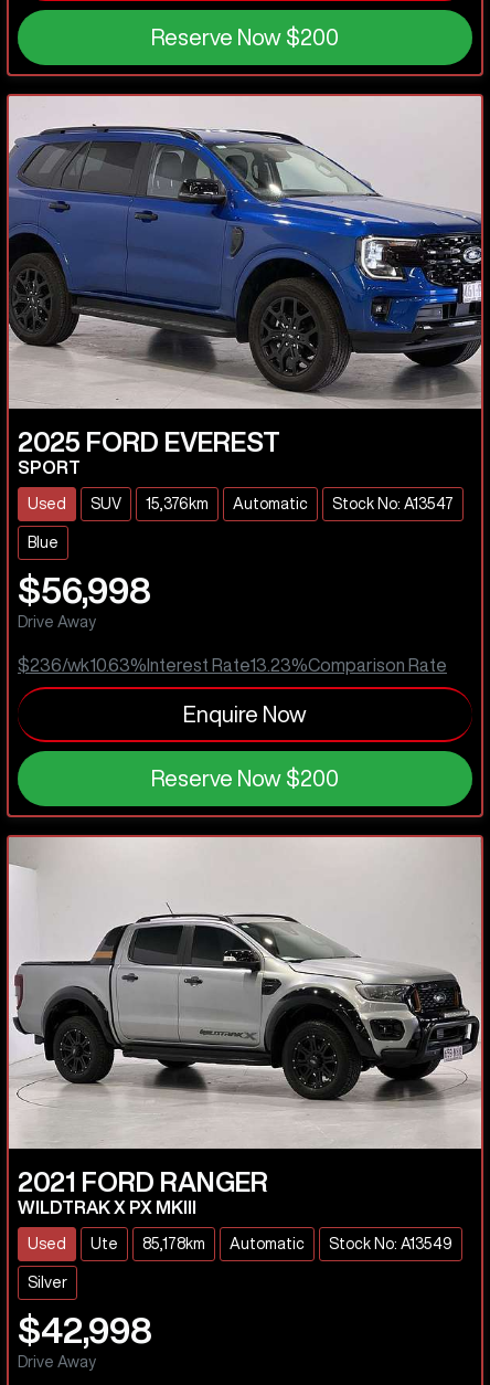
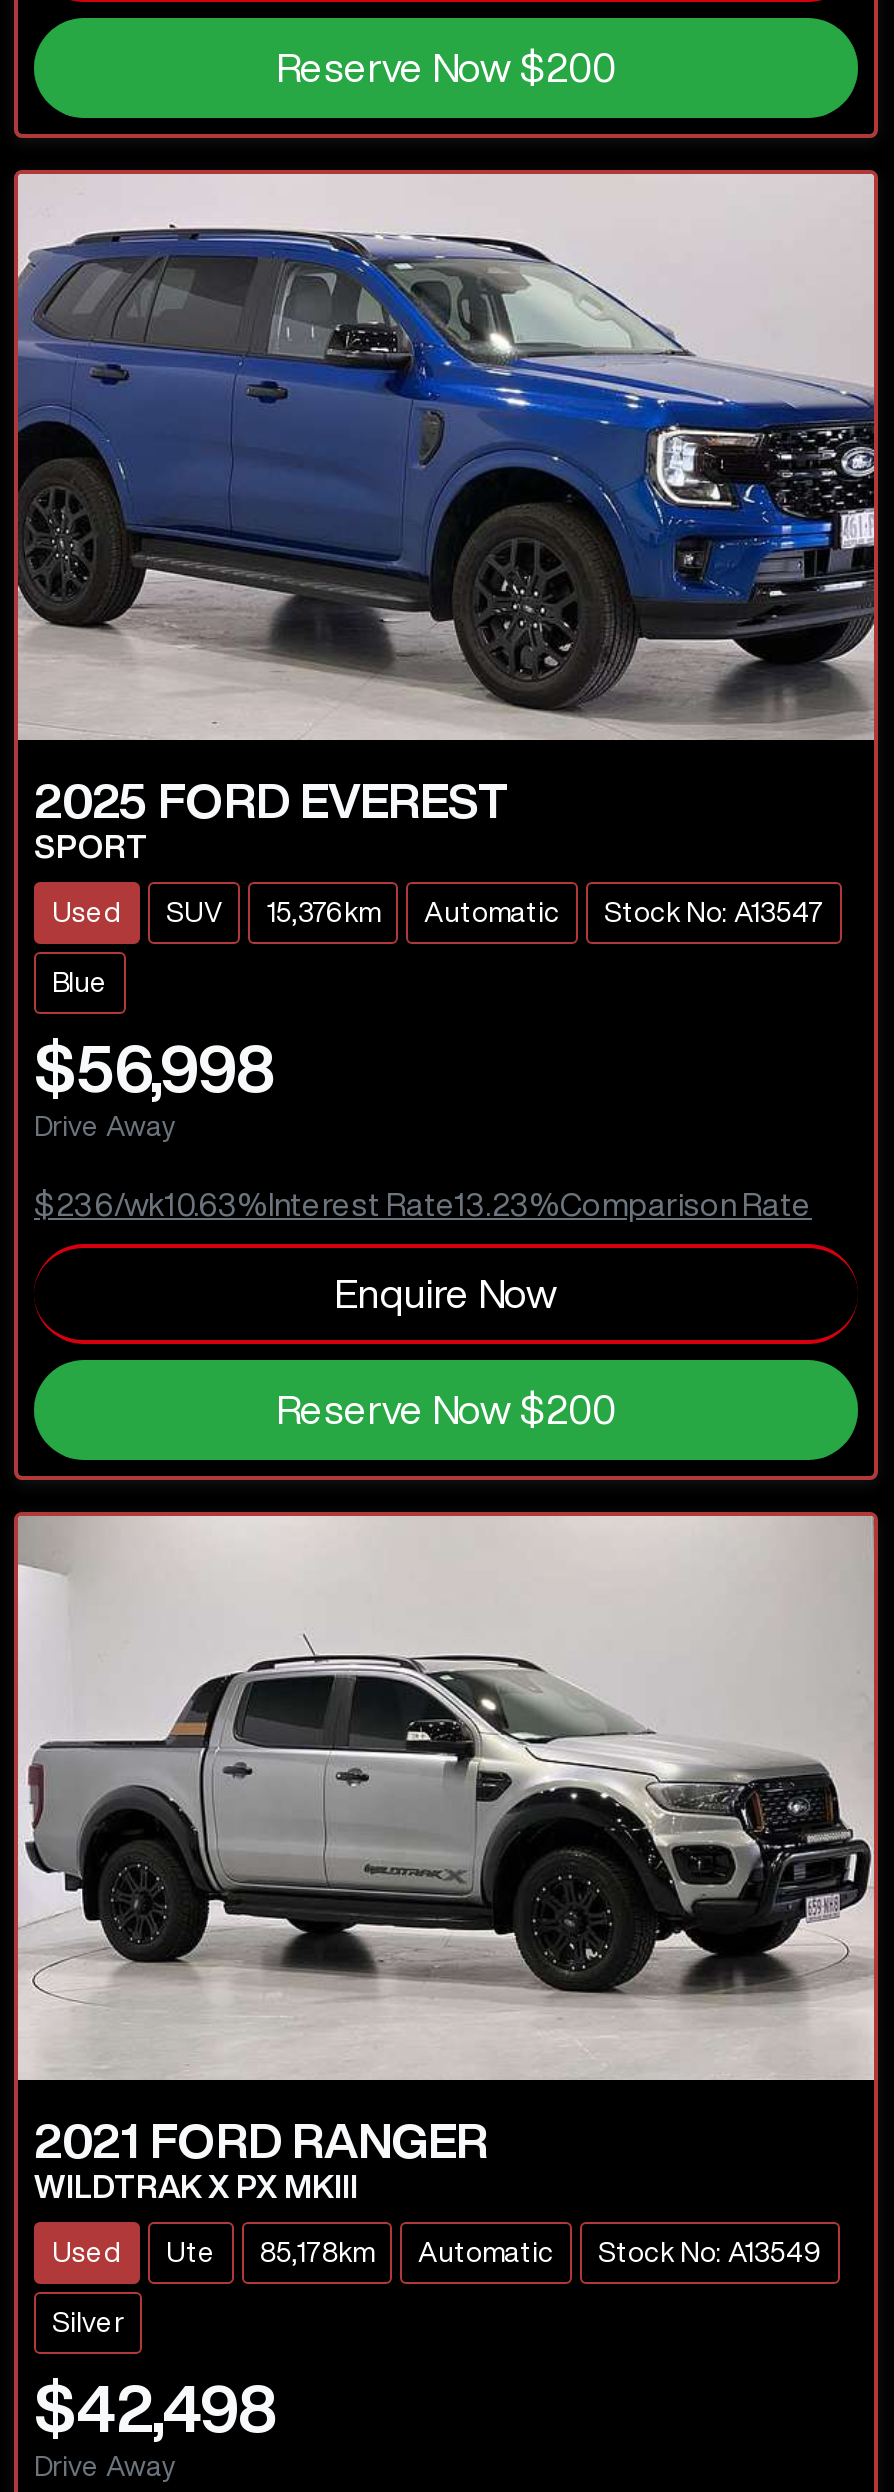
- $42,998
+ $42,498
